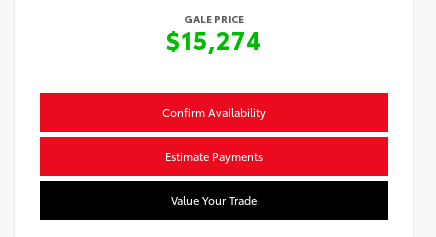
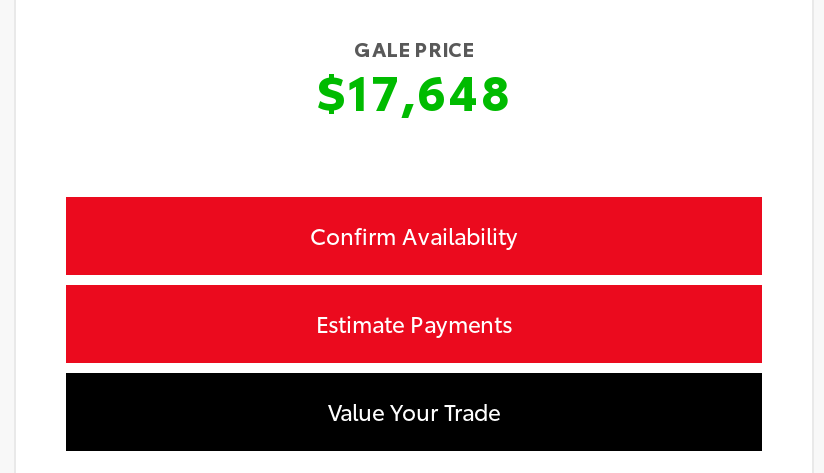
- $15,274
+ $17,648
